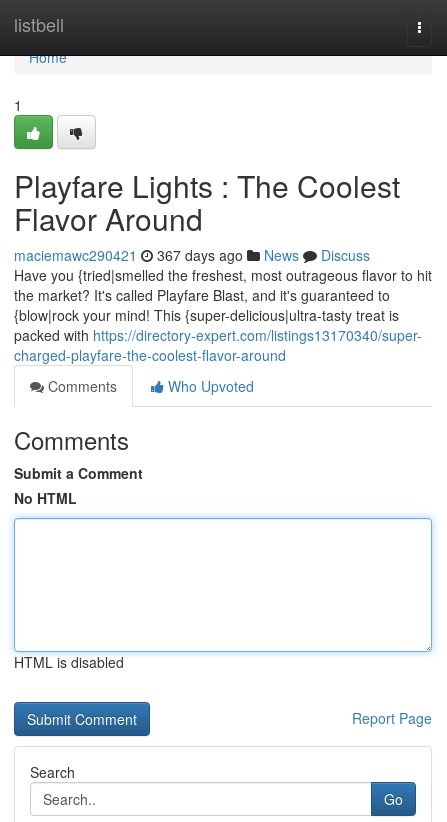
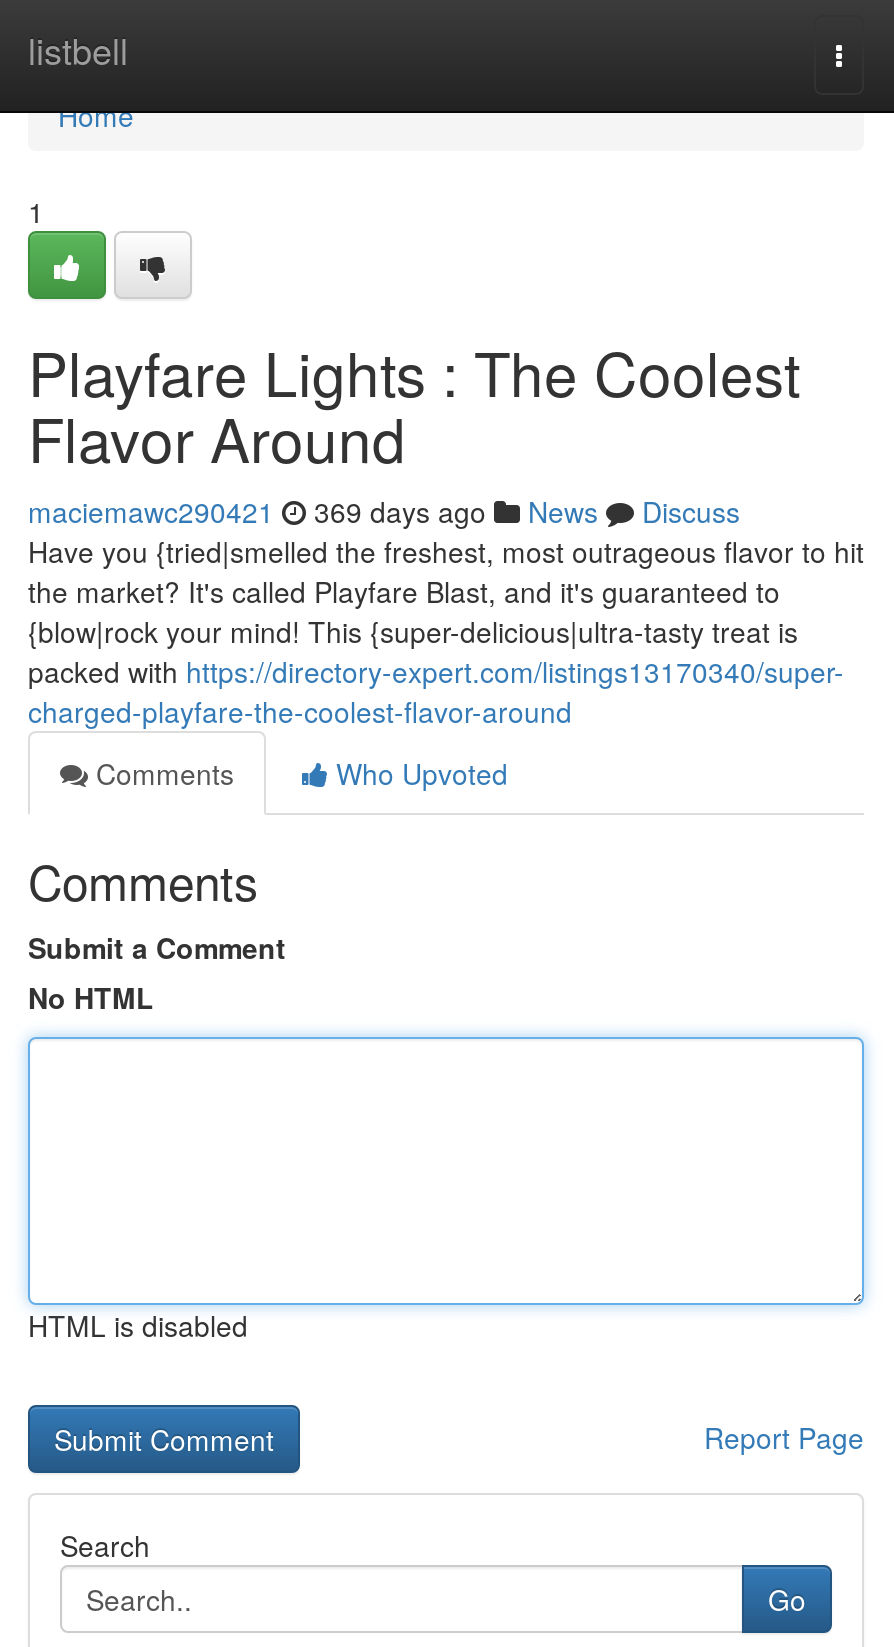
- maciemawc290421 367 days ago News Discuss
+ maciemawc290421 369 days ago News Discuss
